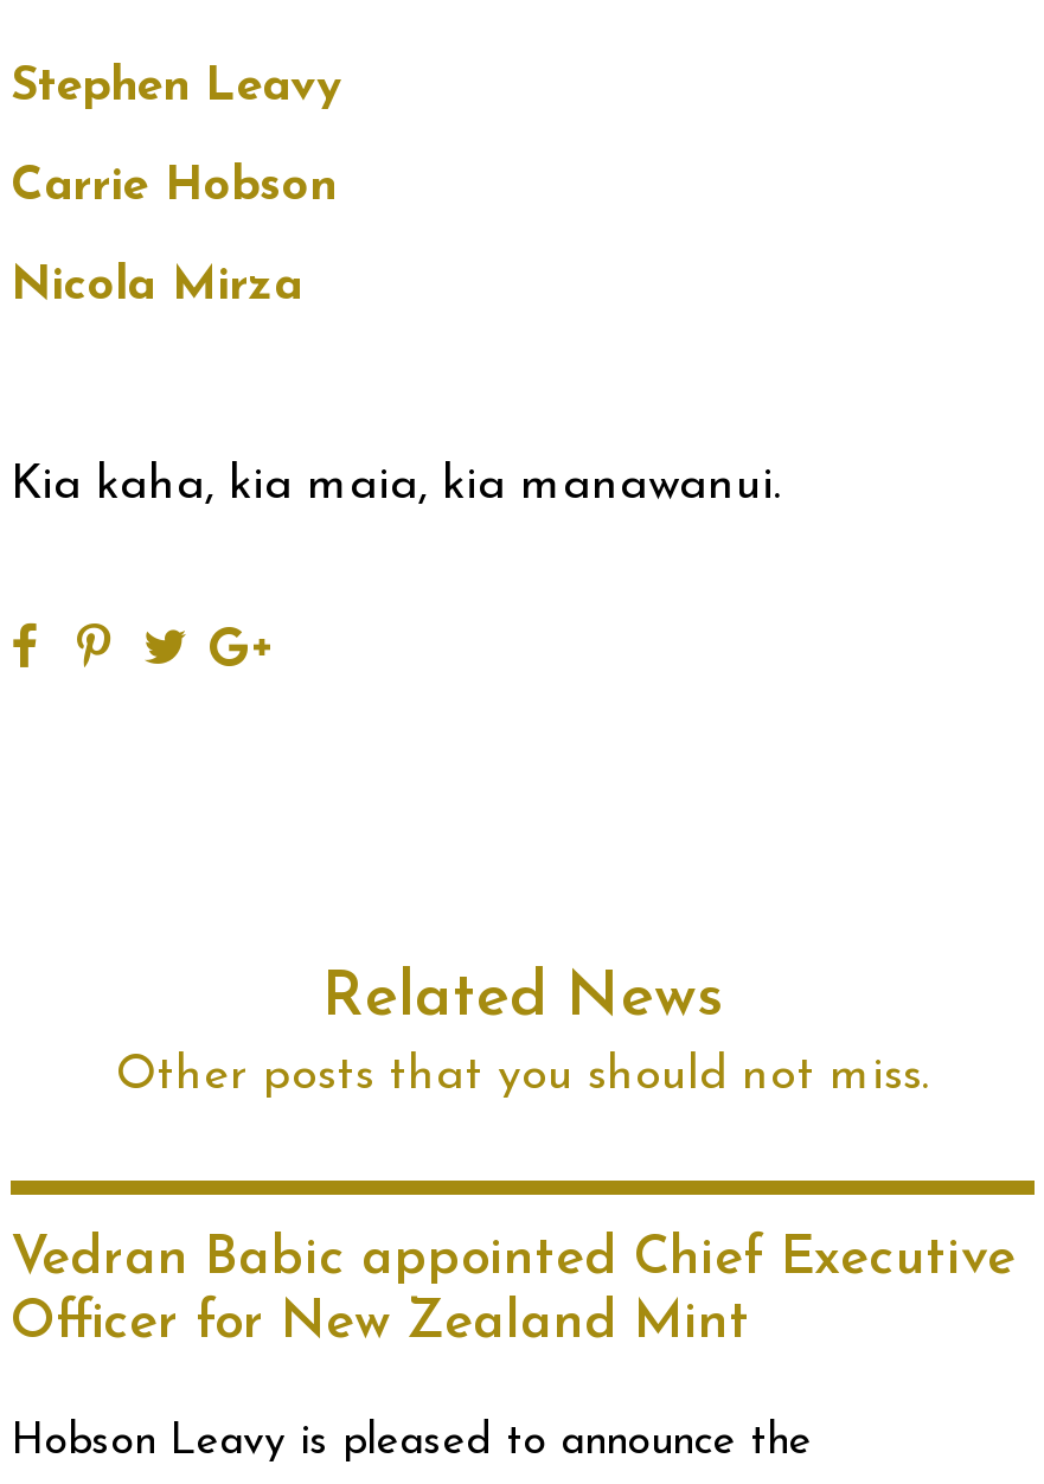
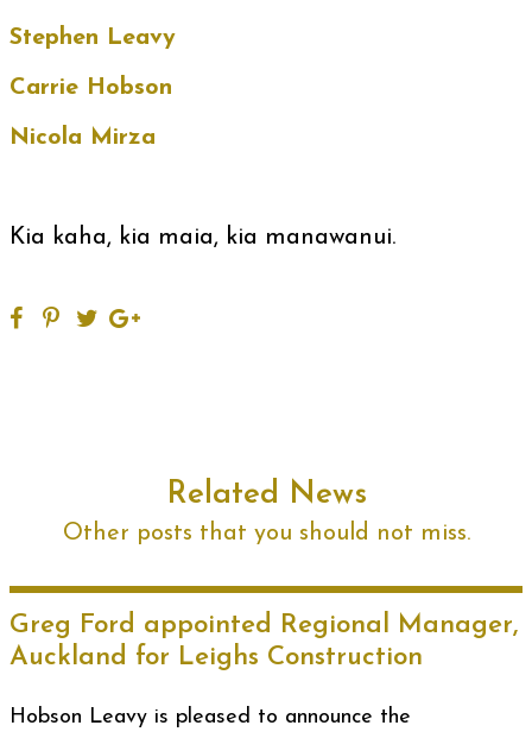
- Vedran Babic appointed Chief Executive
- Officer for New Zealand Mint
+ Greg Ford appointed Regional Manager,
+ Auckland for Leighs Construction
